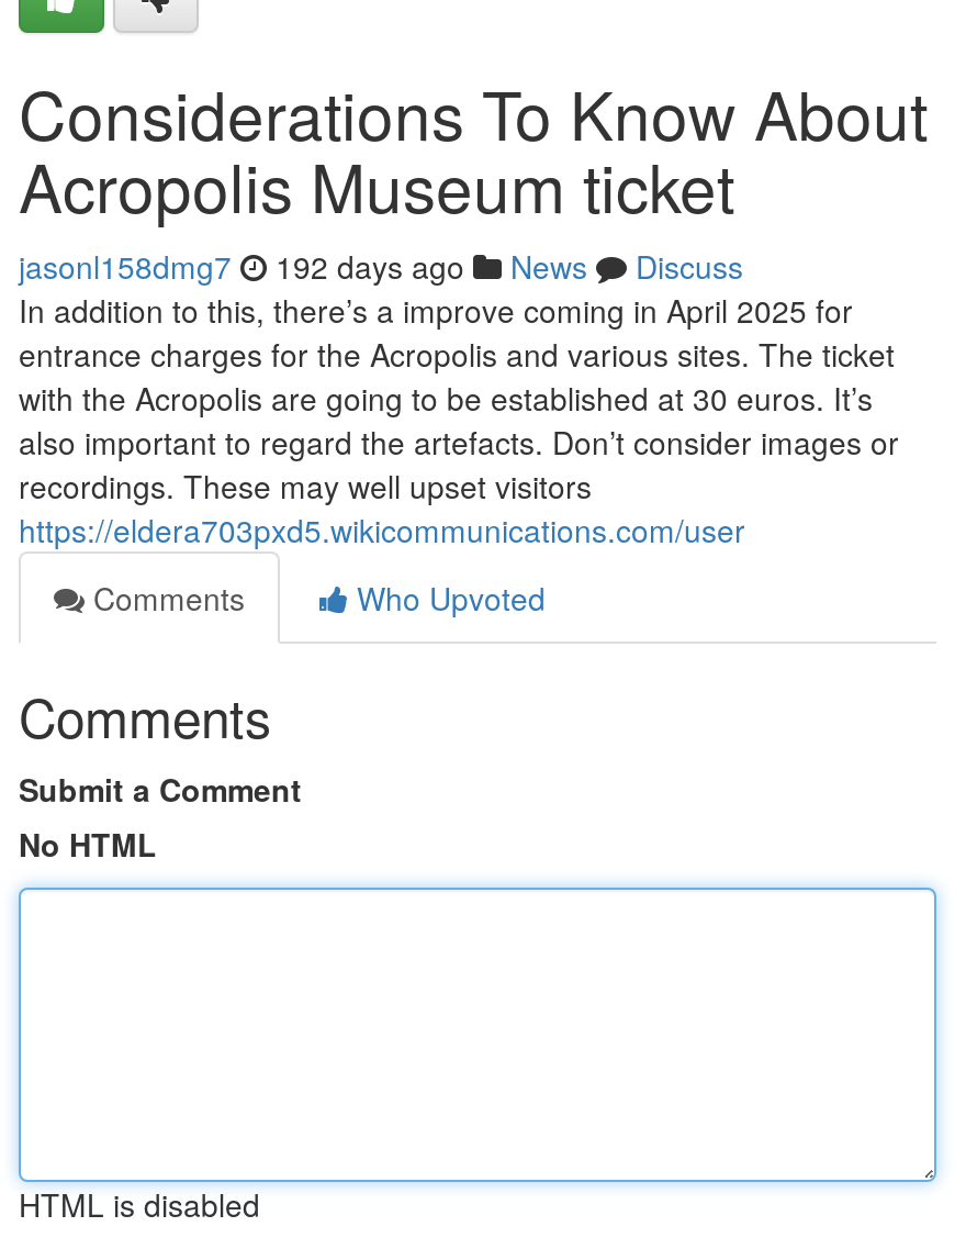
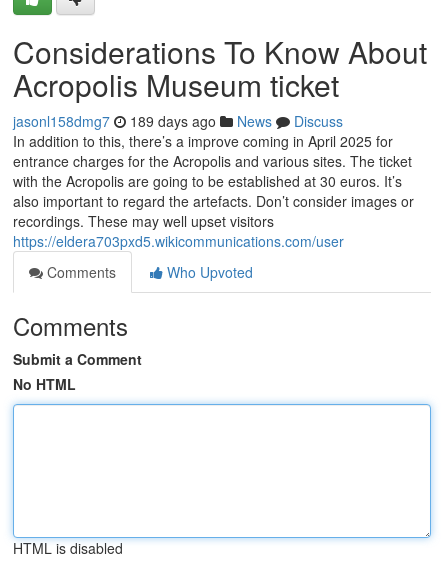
- jasonl158dmg7 192 days ago News Discuss
+ jasonl158dmg7 189 days ago News Discuss
